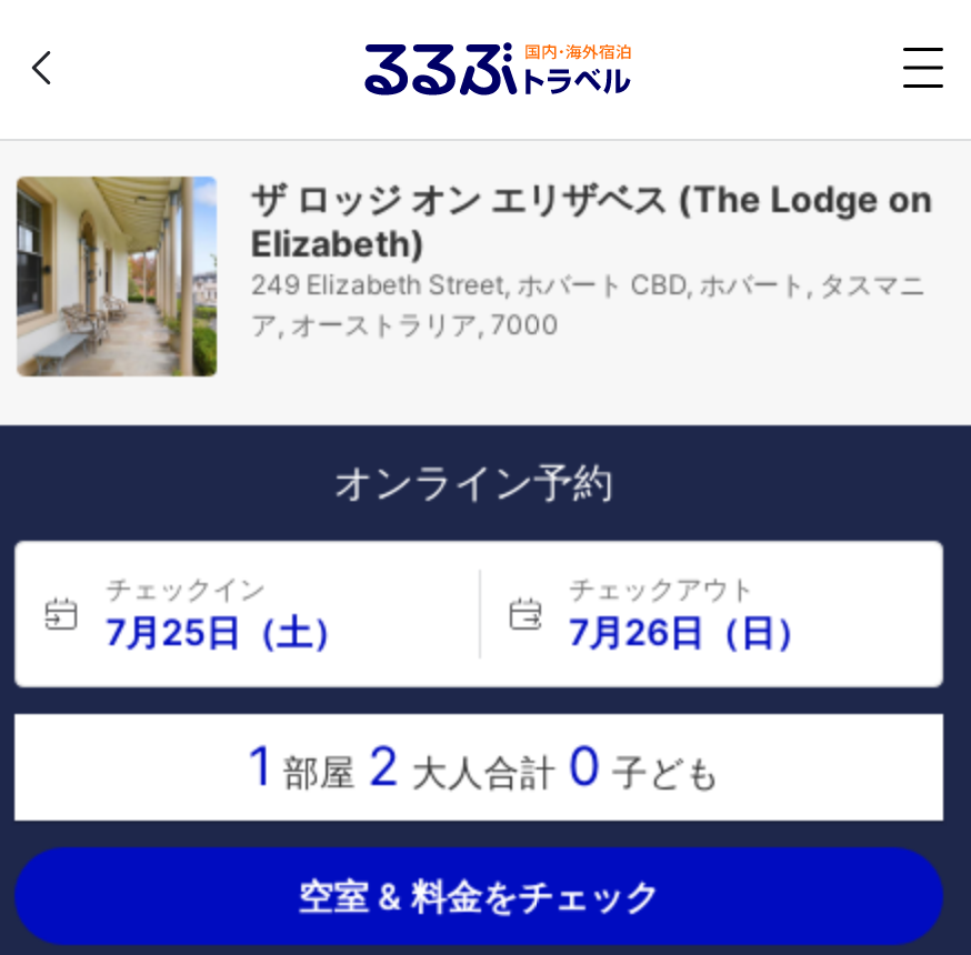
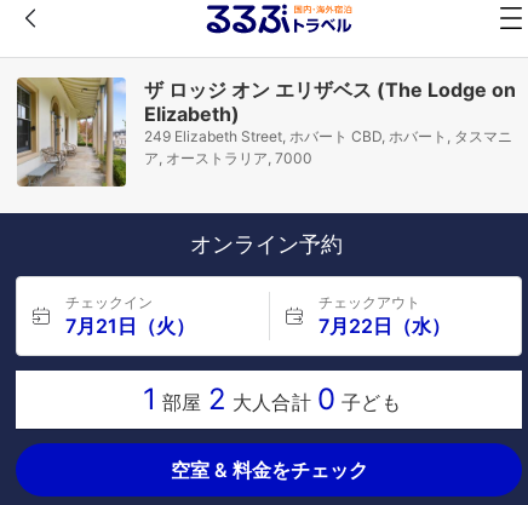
- 7月25日（土）
+ 7月21日（火）

- 7月26日（日）
+ 7月22日（水）
